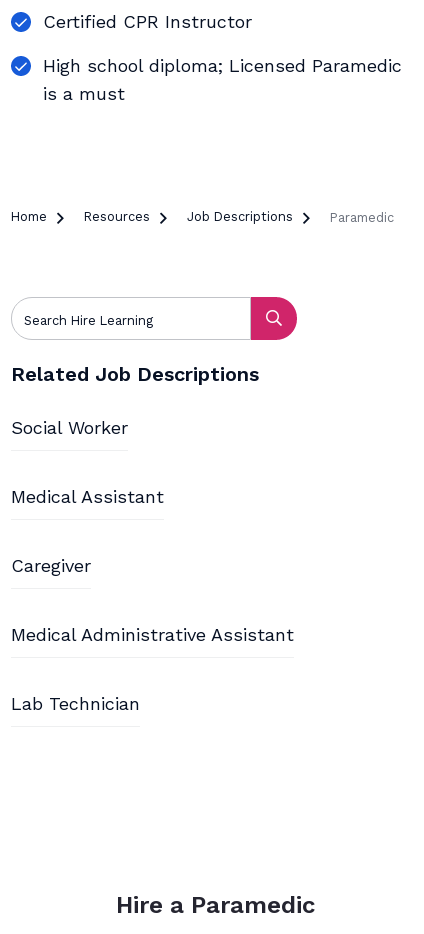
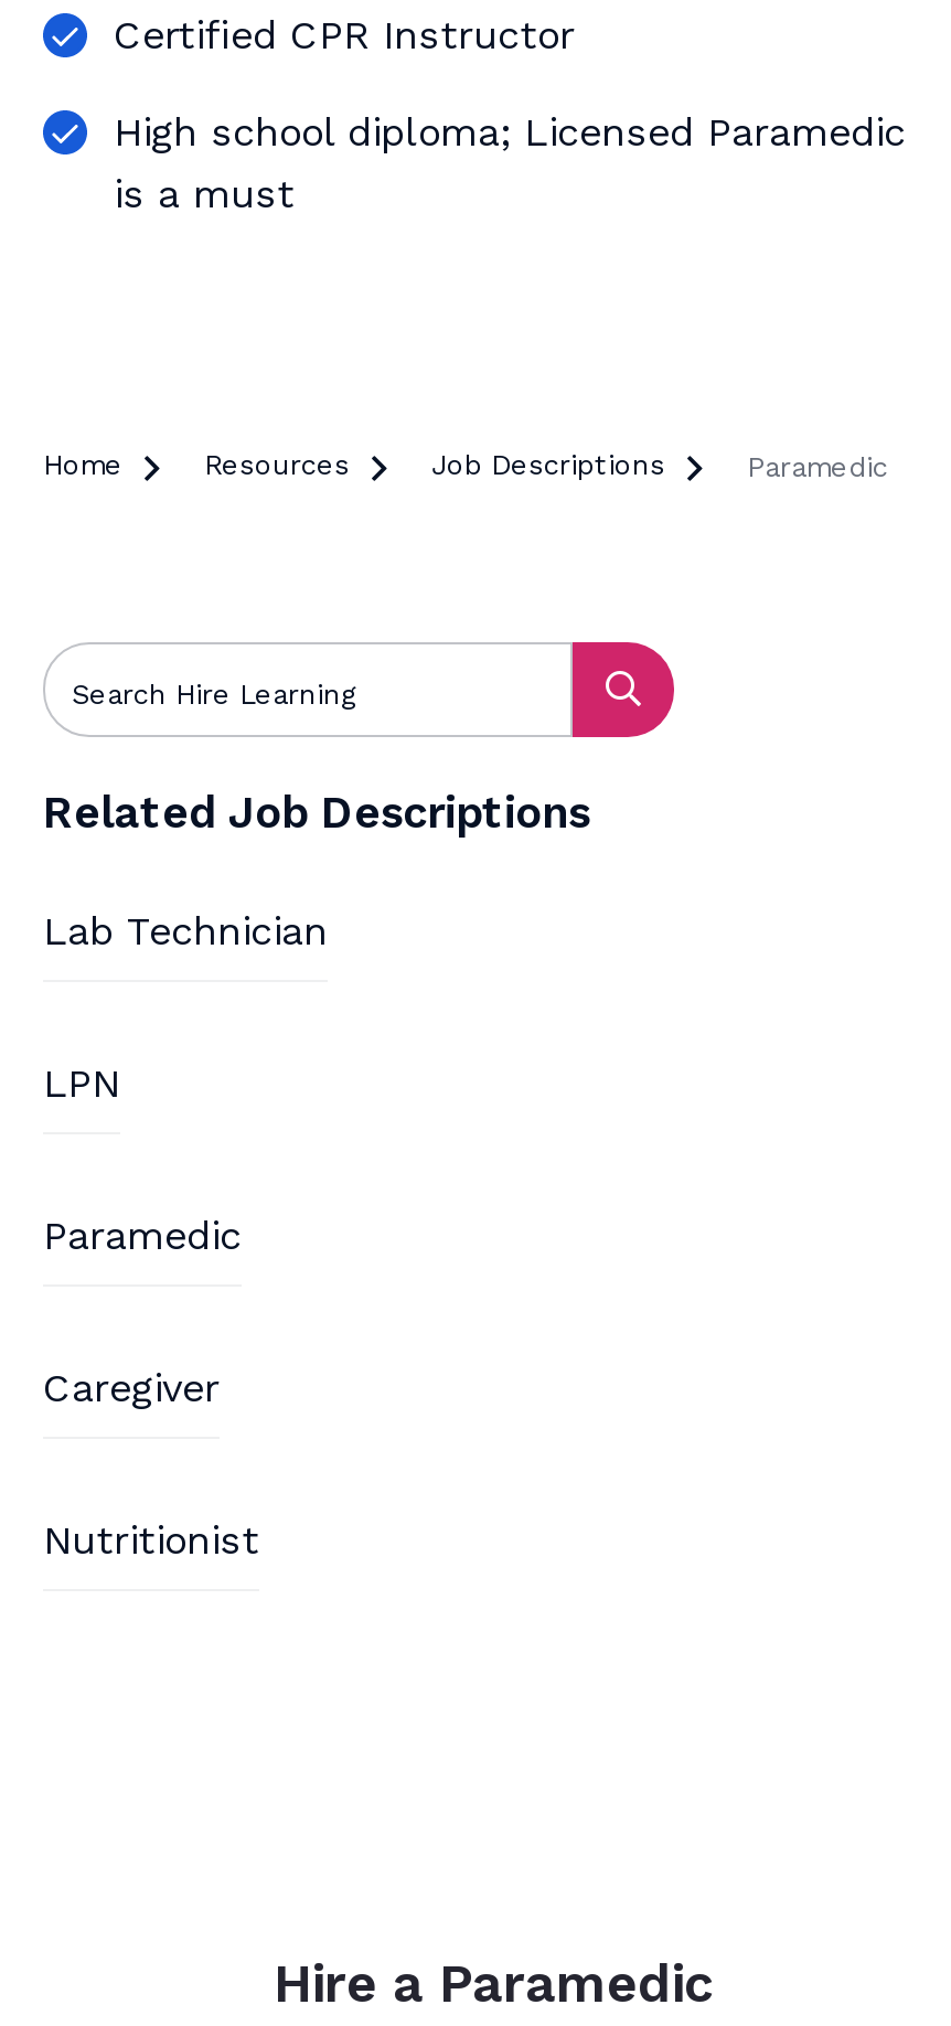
- Social Worker
- Medical Assistant
+ LPN
+ Paramedic

moved down: Caregiver

- Medical Administrative Assistant
+ Nutritionist

moved up: Lab Technician
